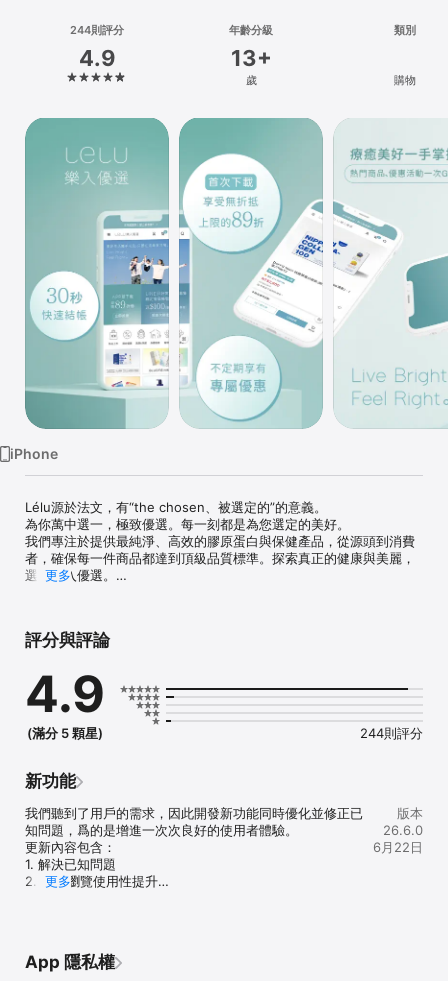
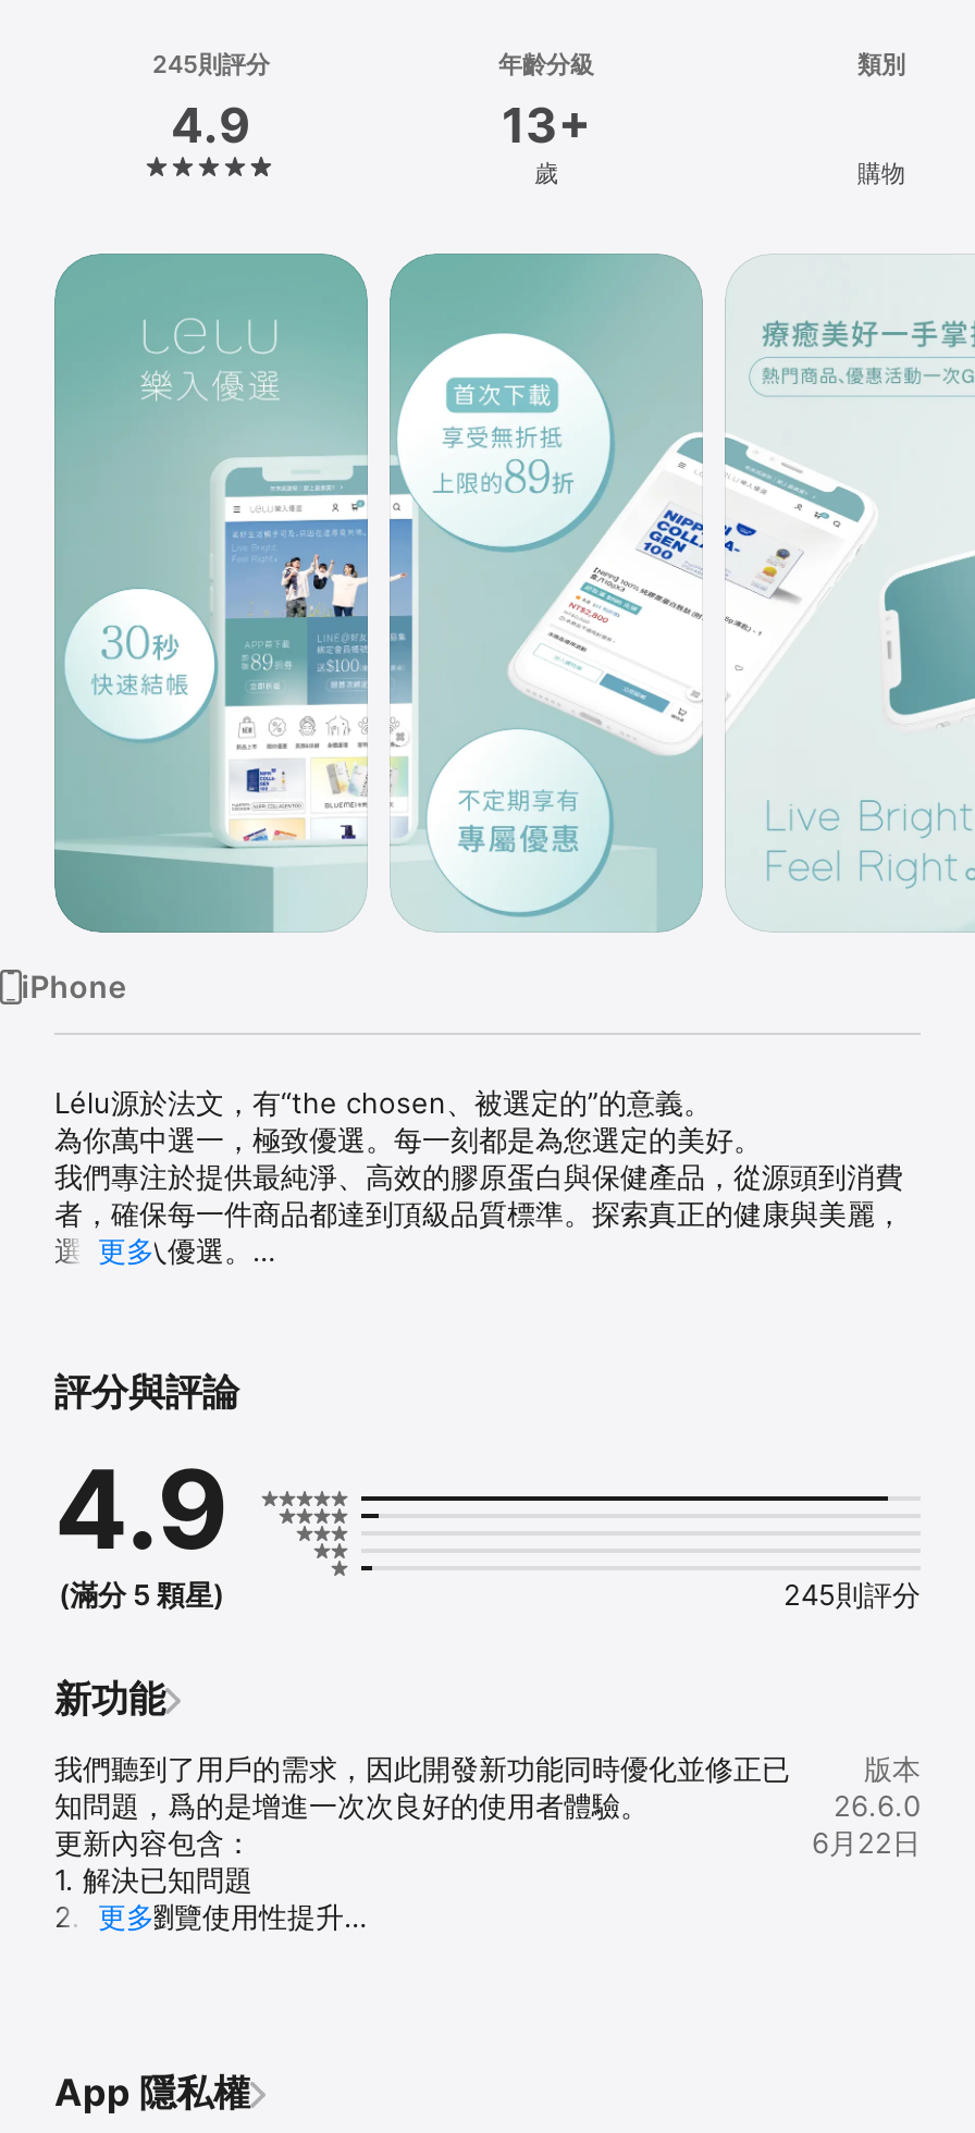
- 244則評分
+ 245則評分

- 244則評分
+ 245則評分
